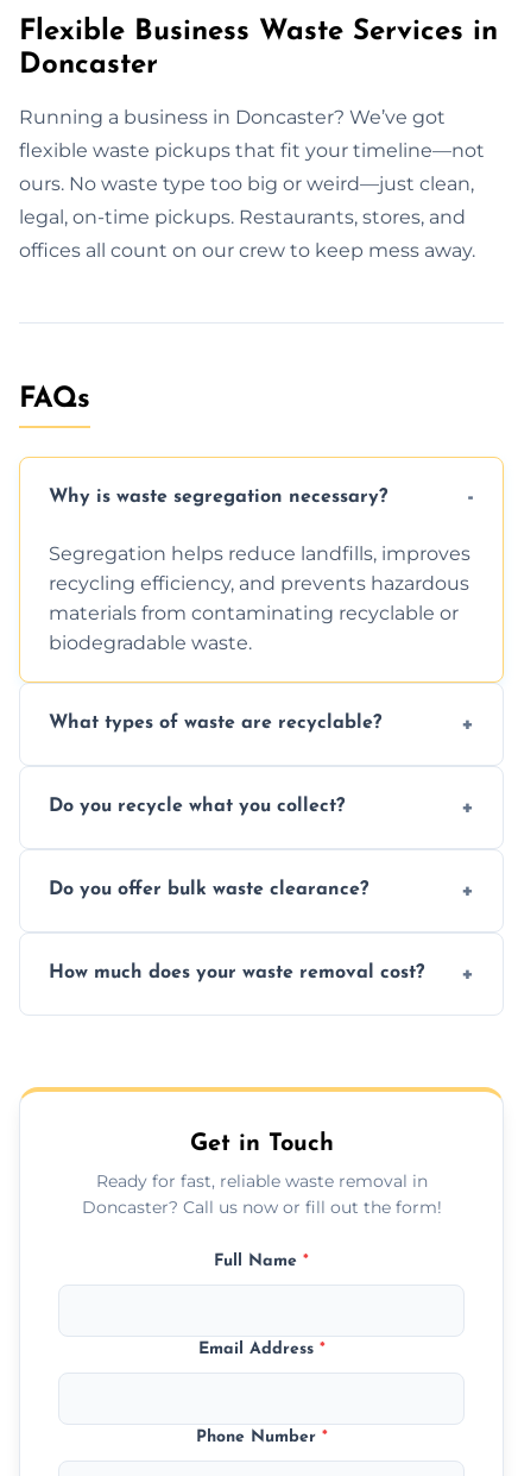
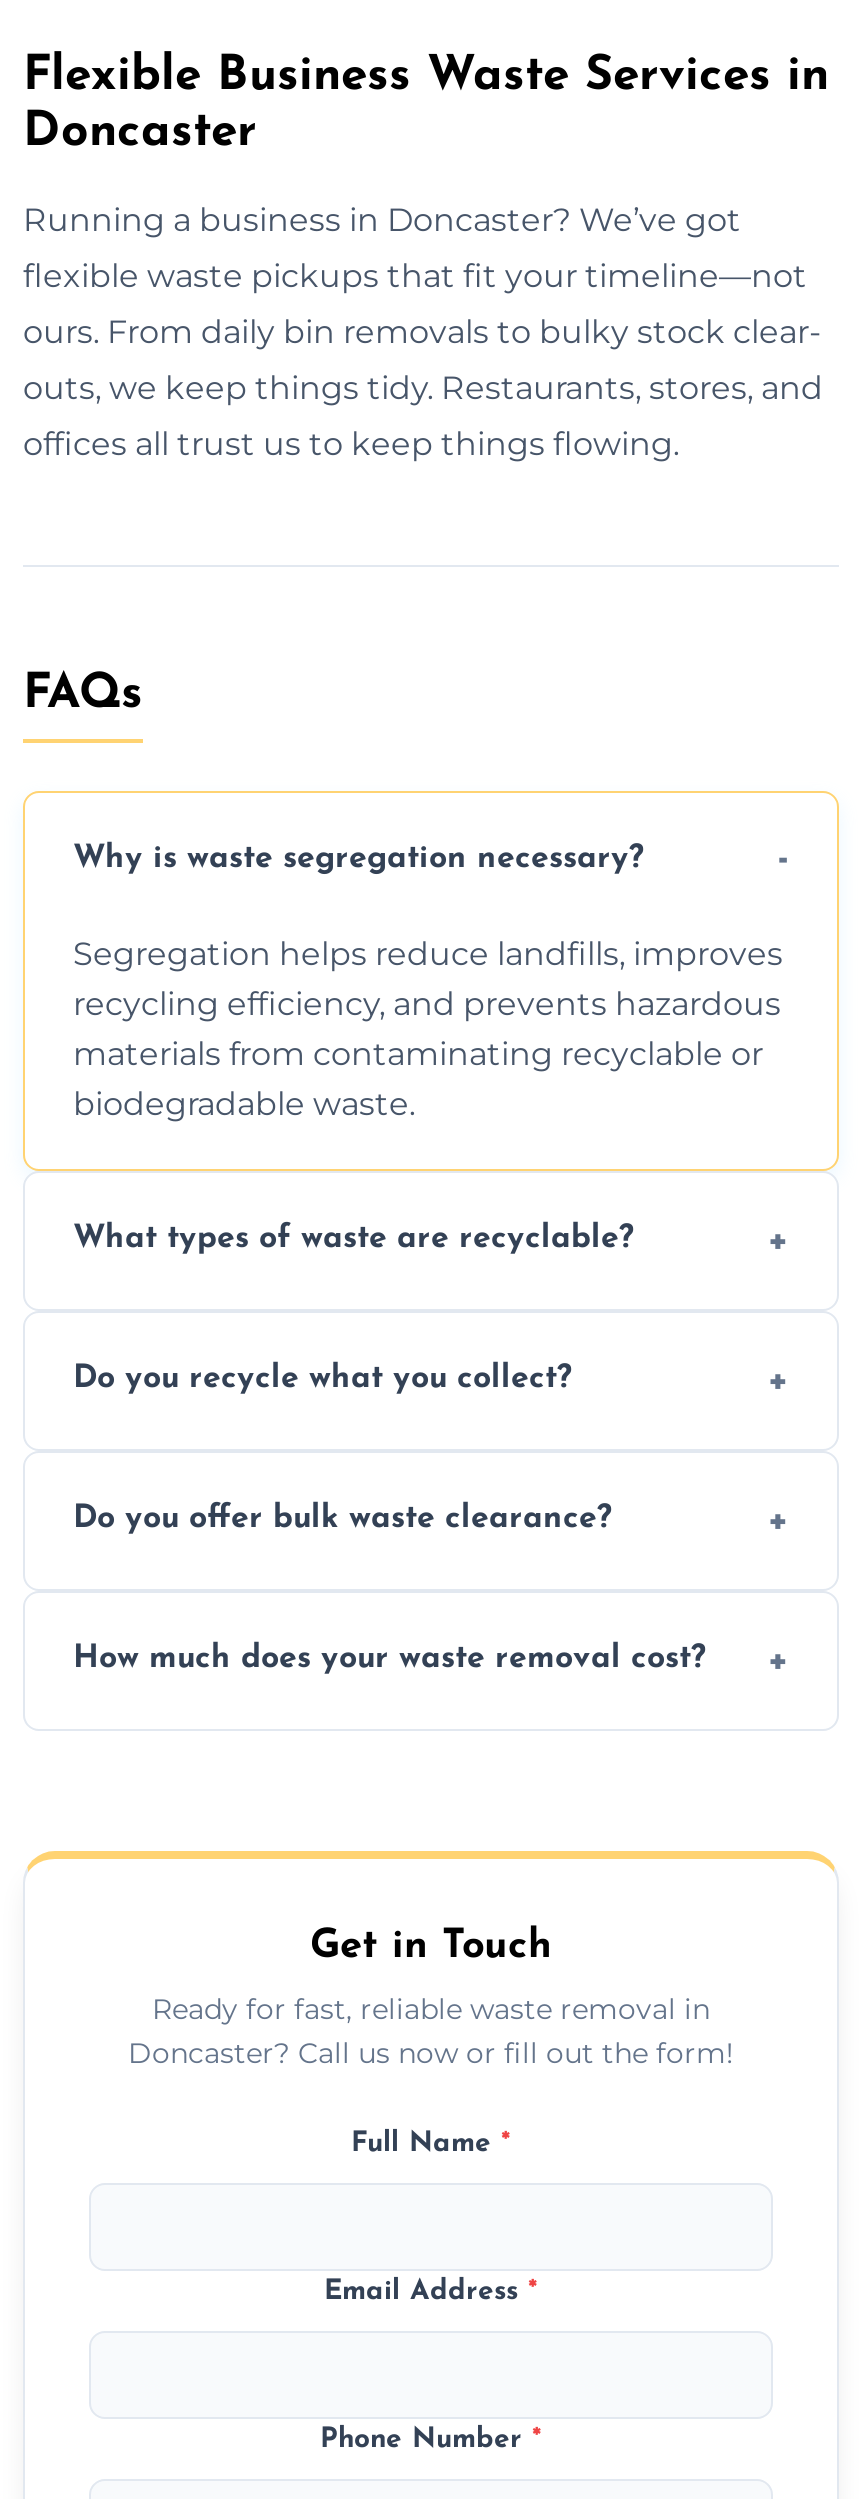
- ours. No waste type too big or weird—just clean,
+ ours. From daily bin removals to bulky stock clear-

- legal, on-time pickups. Restaurants, stores, and
+ outs, we keep things tidy. Restaurants, stores, and

- offices all count on our crew to keep mess away.
+ offices all trust us to keep things flowing.
